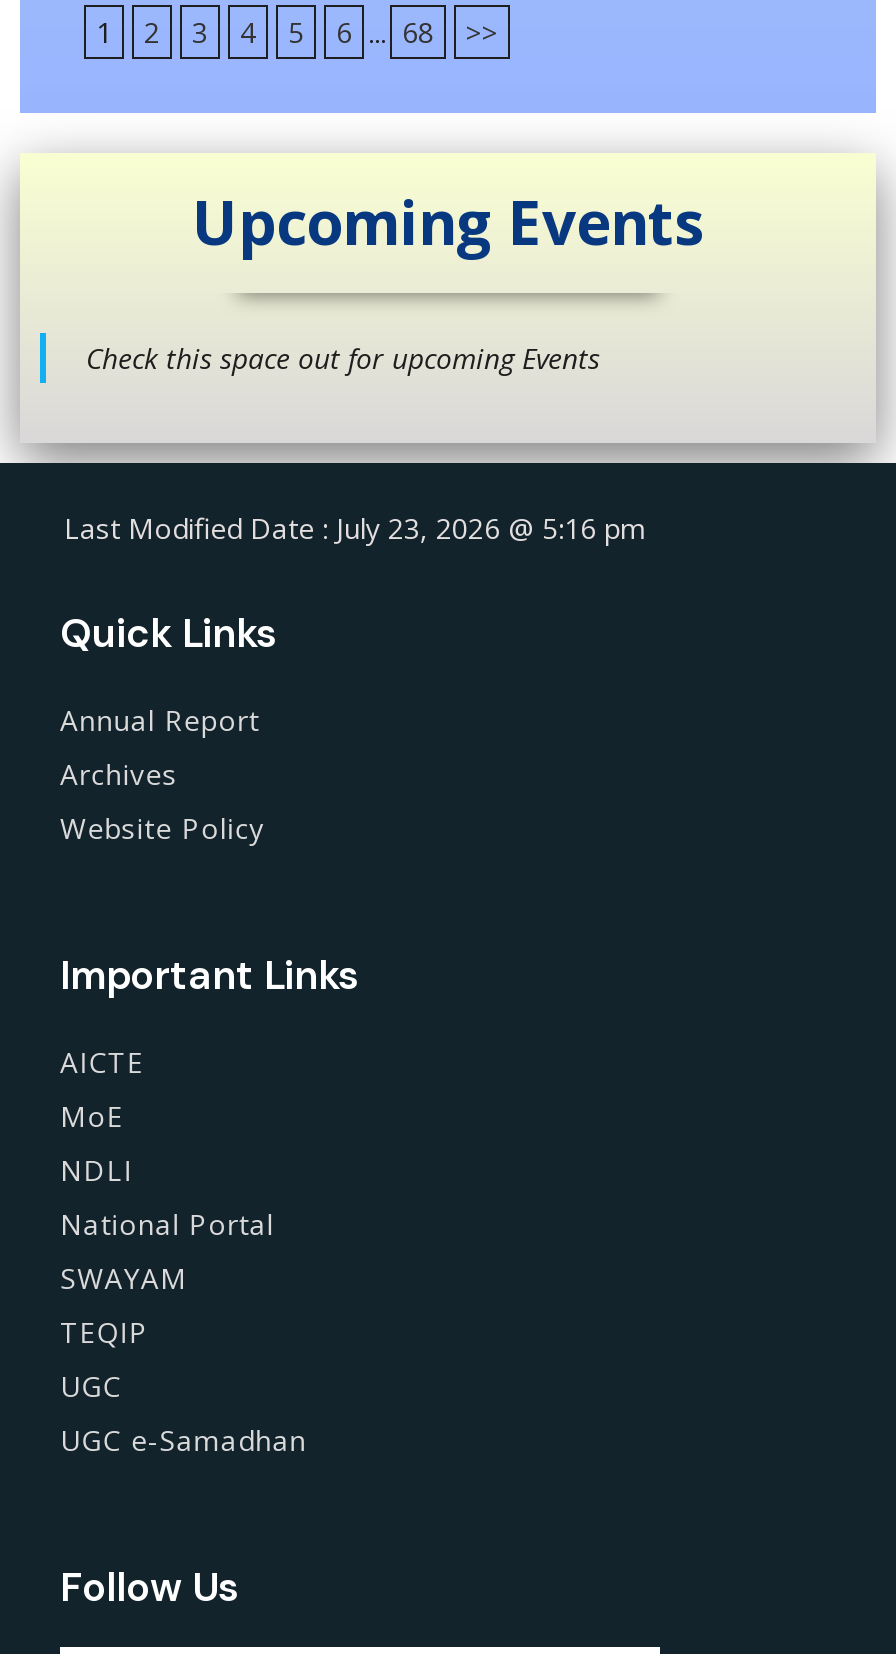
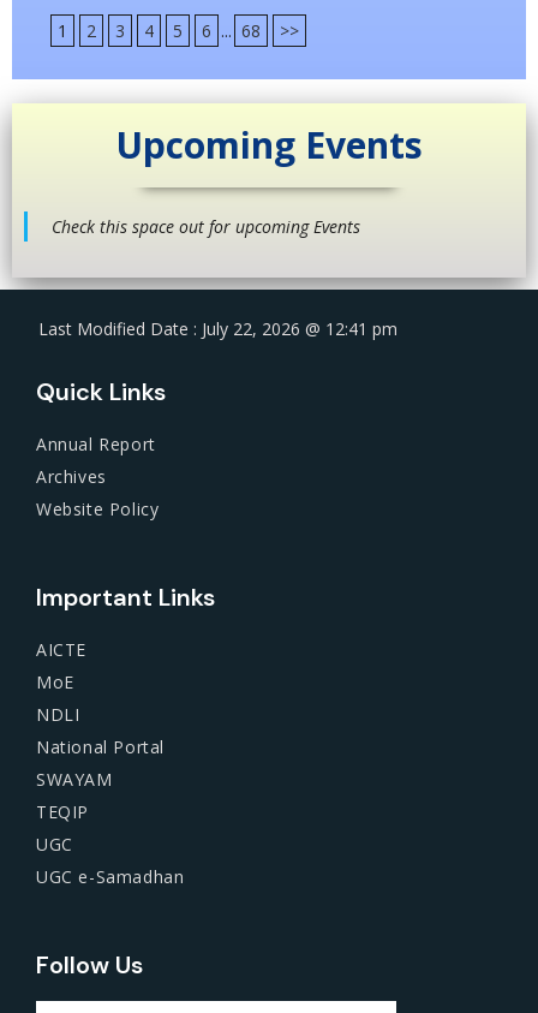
- Last Modified Date : July 23, 2026 @ 5:16 pm
+ Last Modified Date : July 22, 2026 @ 12:41 pm
